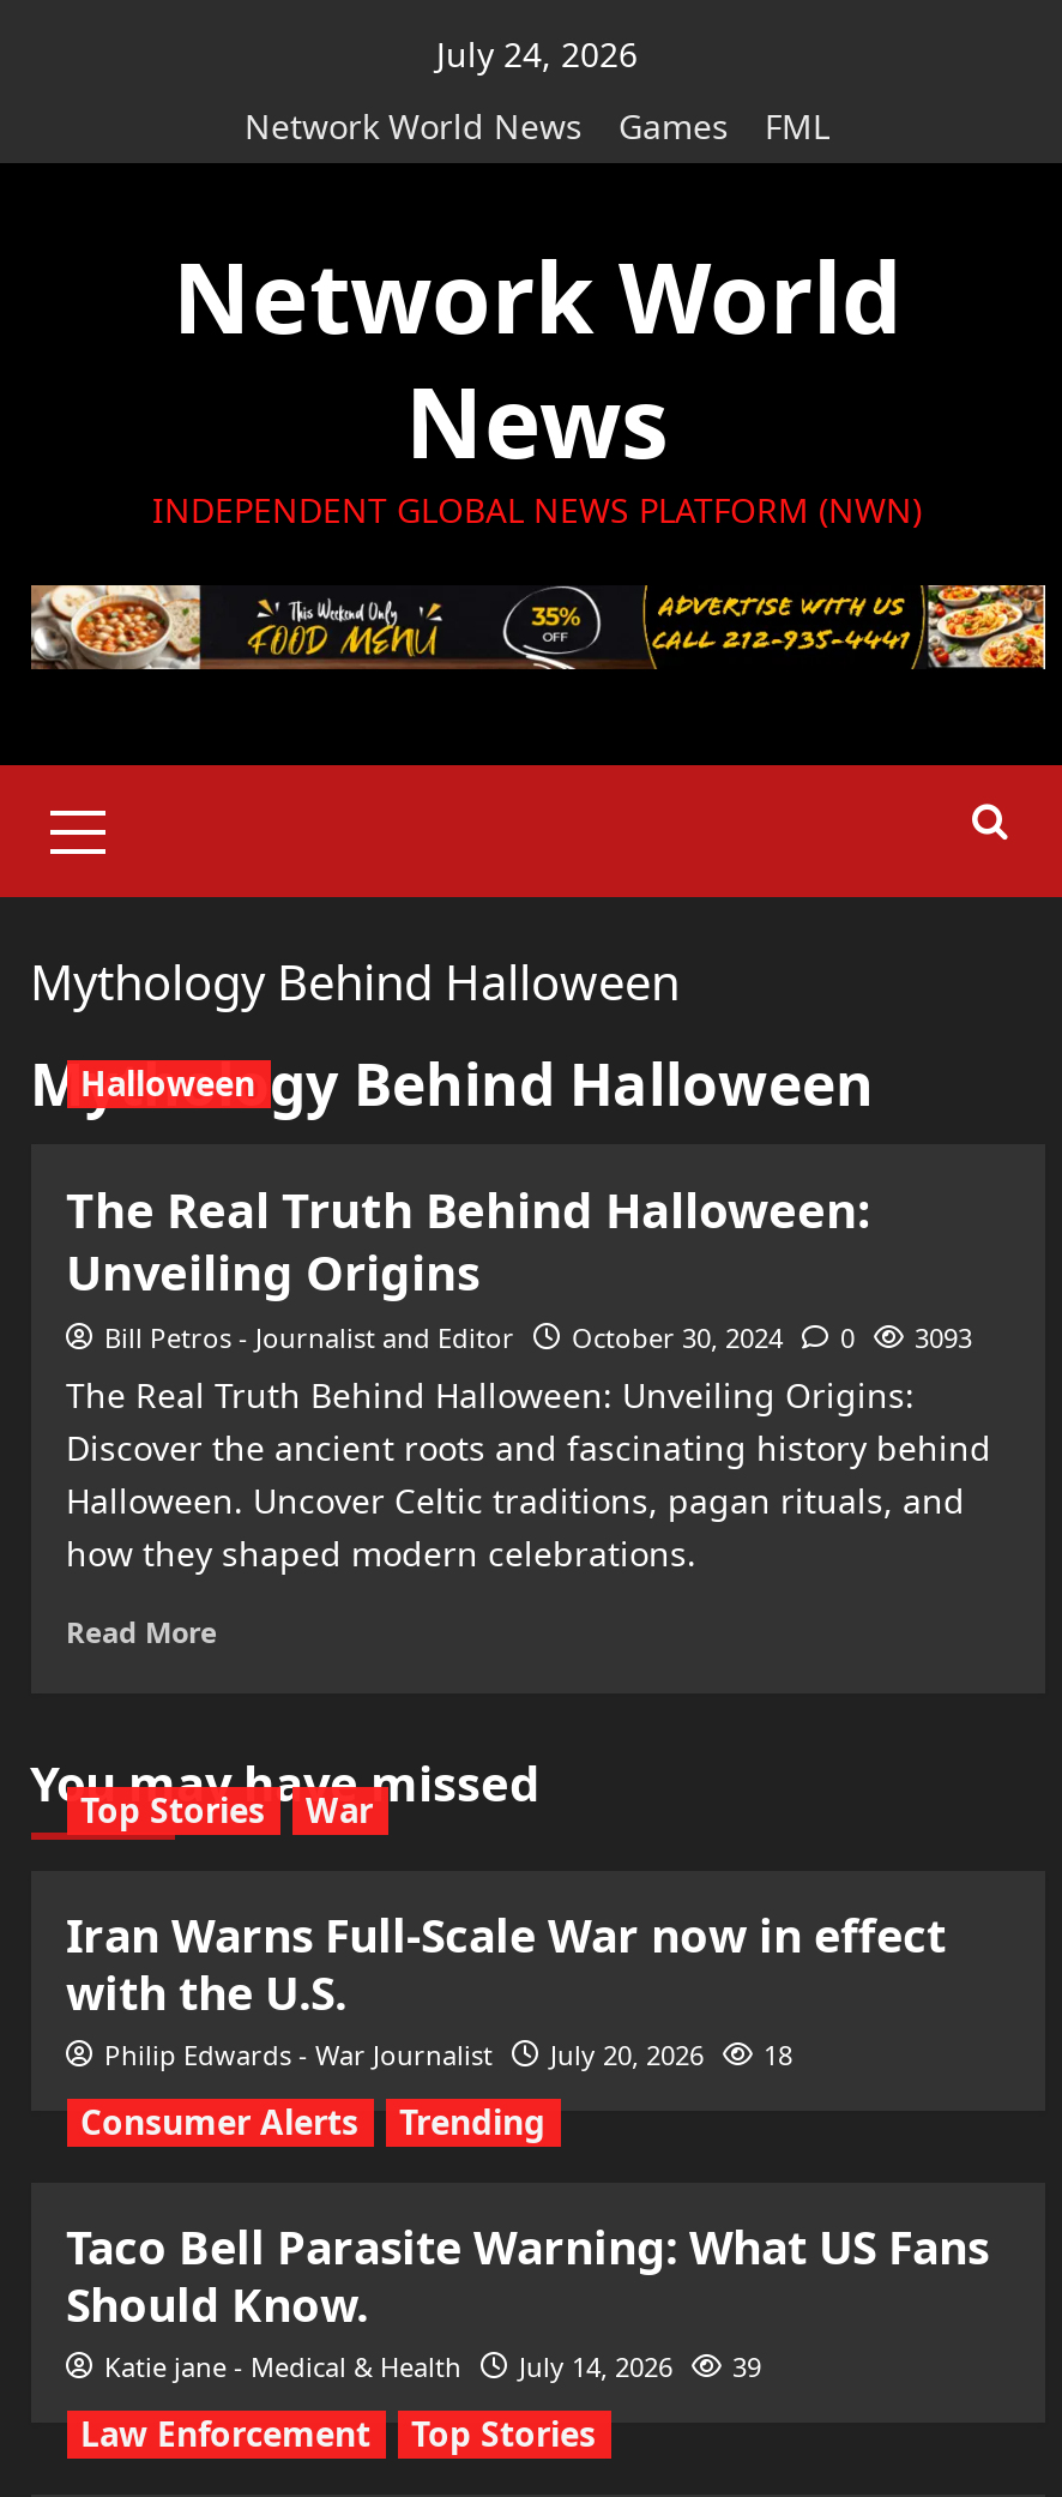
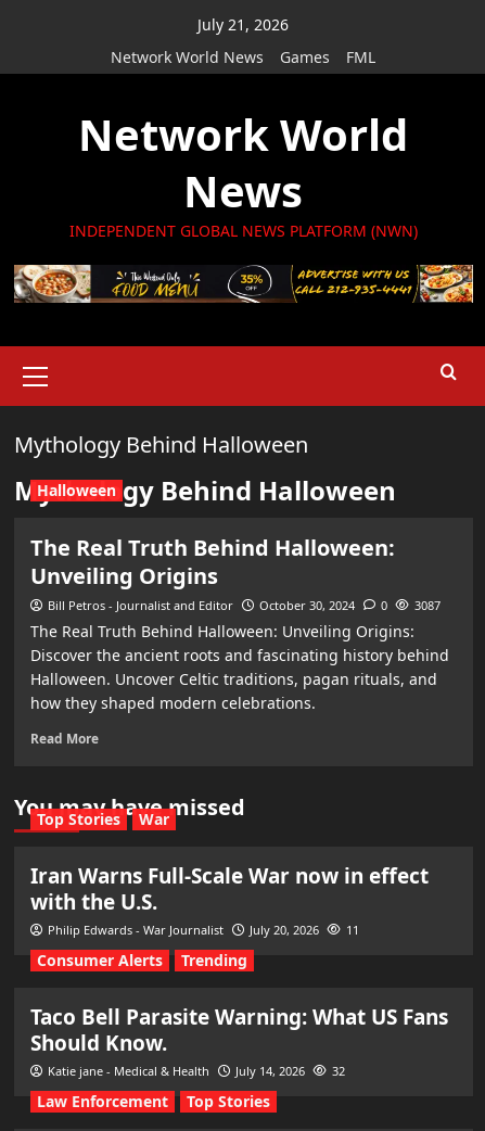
- July 24, 2026
+ July 21, 2026

- Bill Petros - Journalist and Editor October 30, 2024 0 3093
+ Bill Petros - Journalist and Editor October 30, 2024 0 3087

- Philip Edwards - War Journalist July 20, 2026 18
+ Philip Edwards - War Journalist July 20, 2026 11

- Katie jane - Medical & Health July 14, 2026 39
+ Katie jane - Medical & Health July 14, 2026 32
